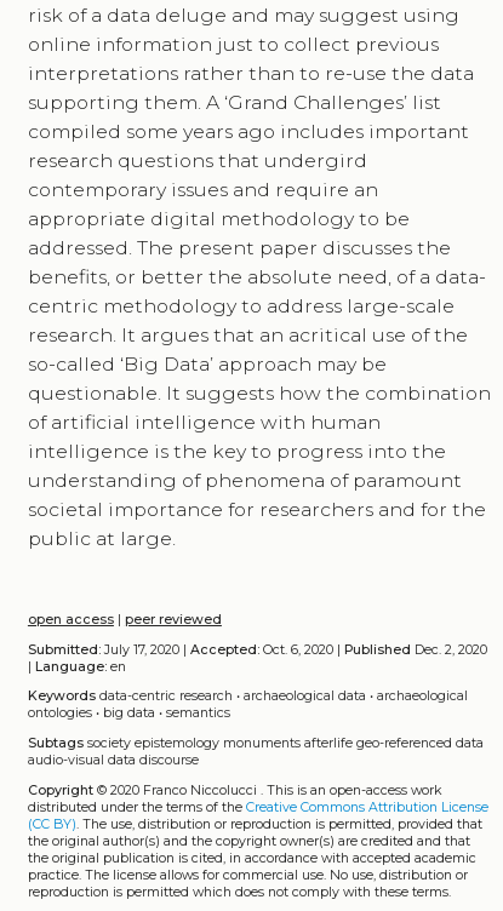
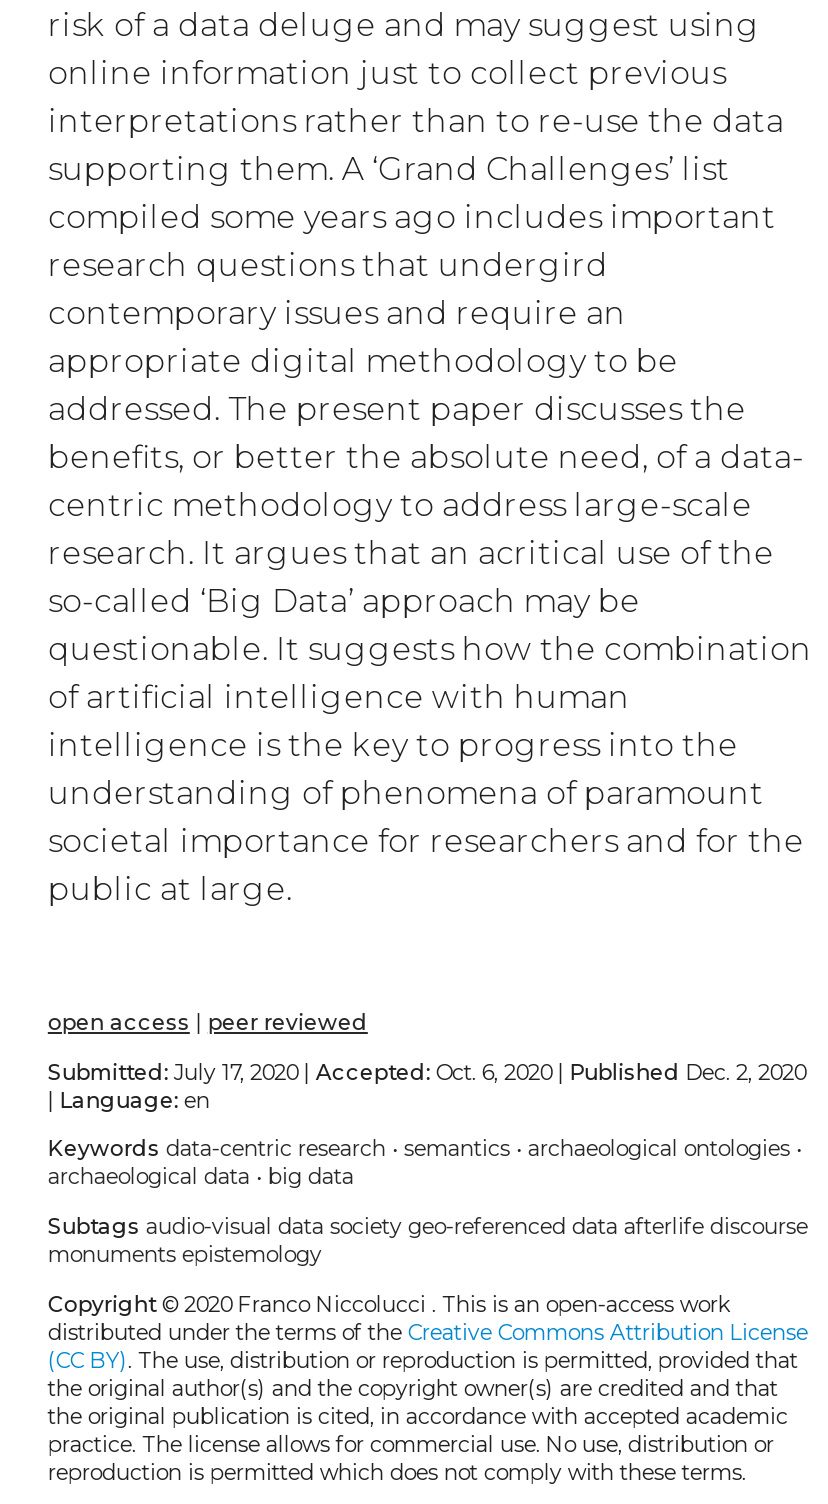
- Keywords data-centric research • archaeological data • archaeological
- ontologies • big data • semantics
+ Keywords data-centric research • semantics • archaeological ontologies •
+ archaeological data • big data

- Subtags society epistemology monuments afterlife geo-referenced data
- audio-visual data discourse
+ Subtags audio-visual data society geo-referenced data afterlife discourse
+ monuments epistemology
